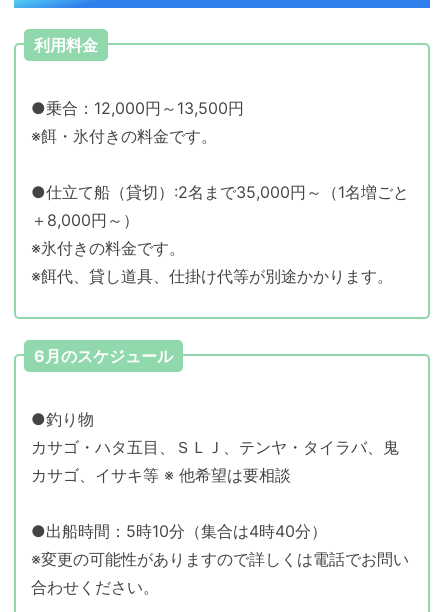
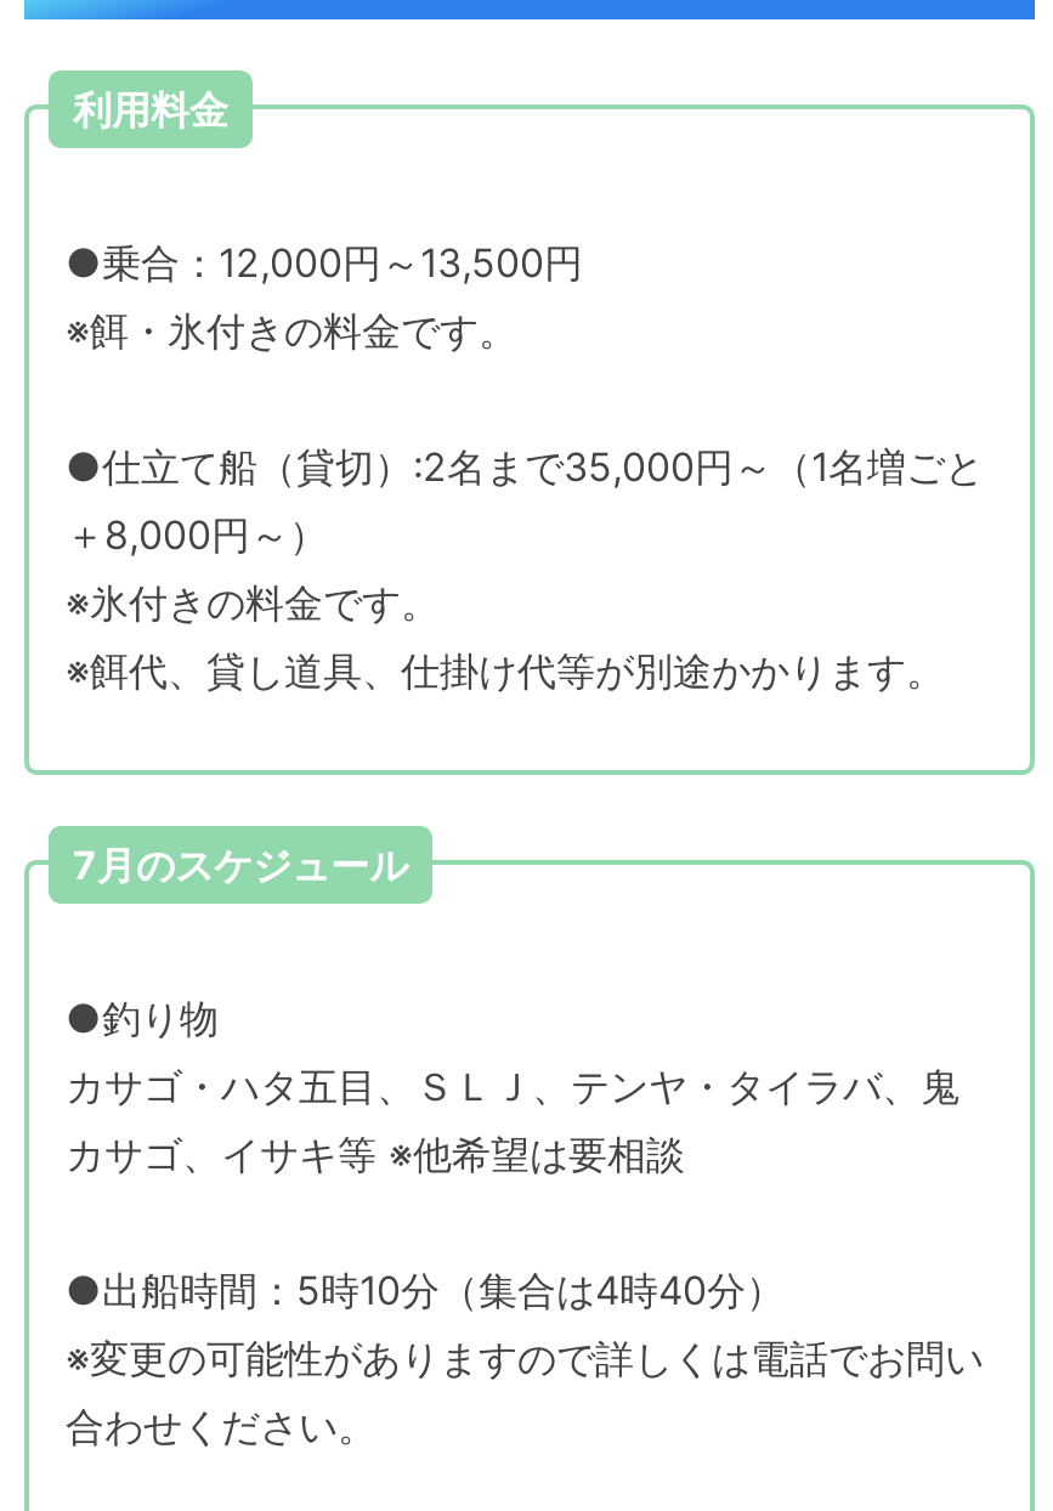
- 6月のスケジュール
+ 7月のスケジュール

- カサゴ、イサキ等 ※ 他希望は要相談
+ カサゴ、イサキ等 ※他希望は要相談
